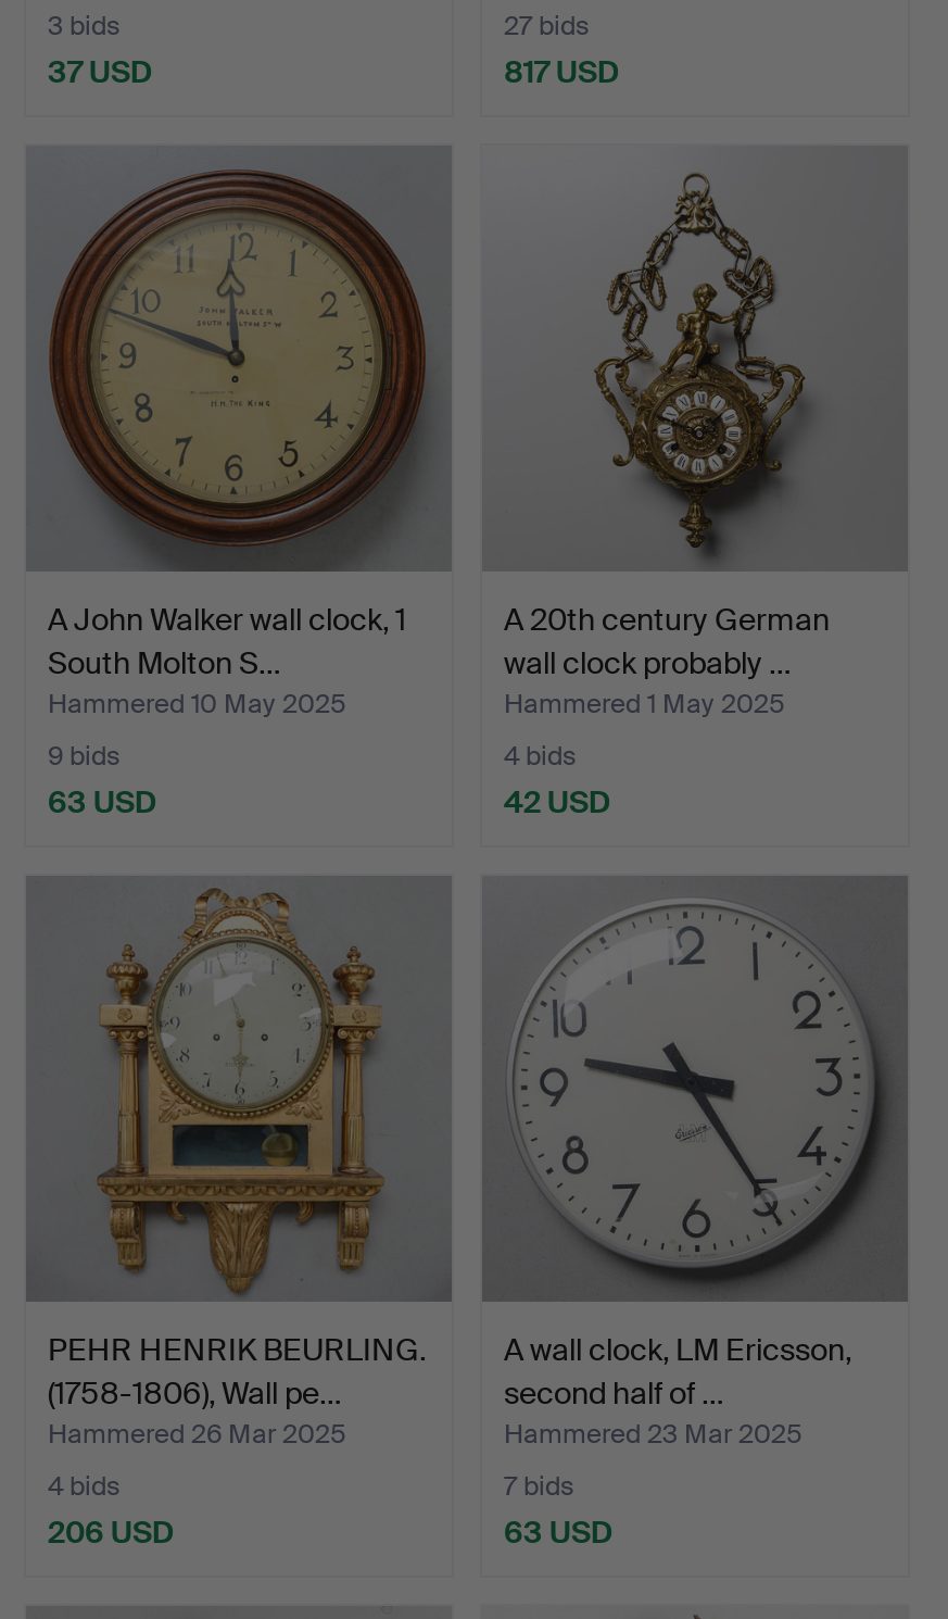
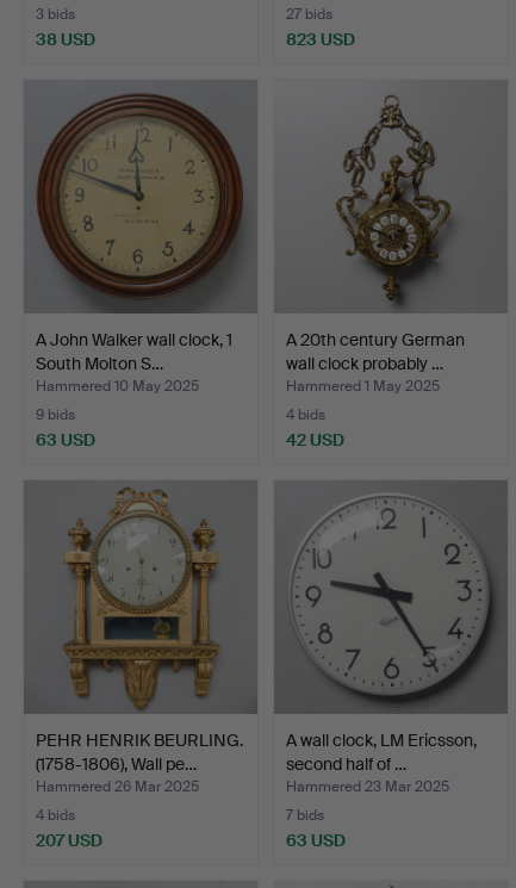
- 37 USD
+ 38 USD

- 817 USD
+ 823 USD

- 206 USD
+ 207 USD
